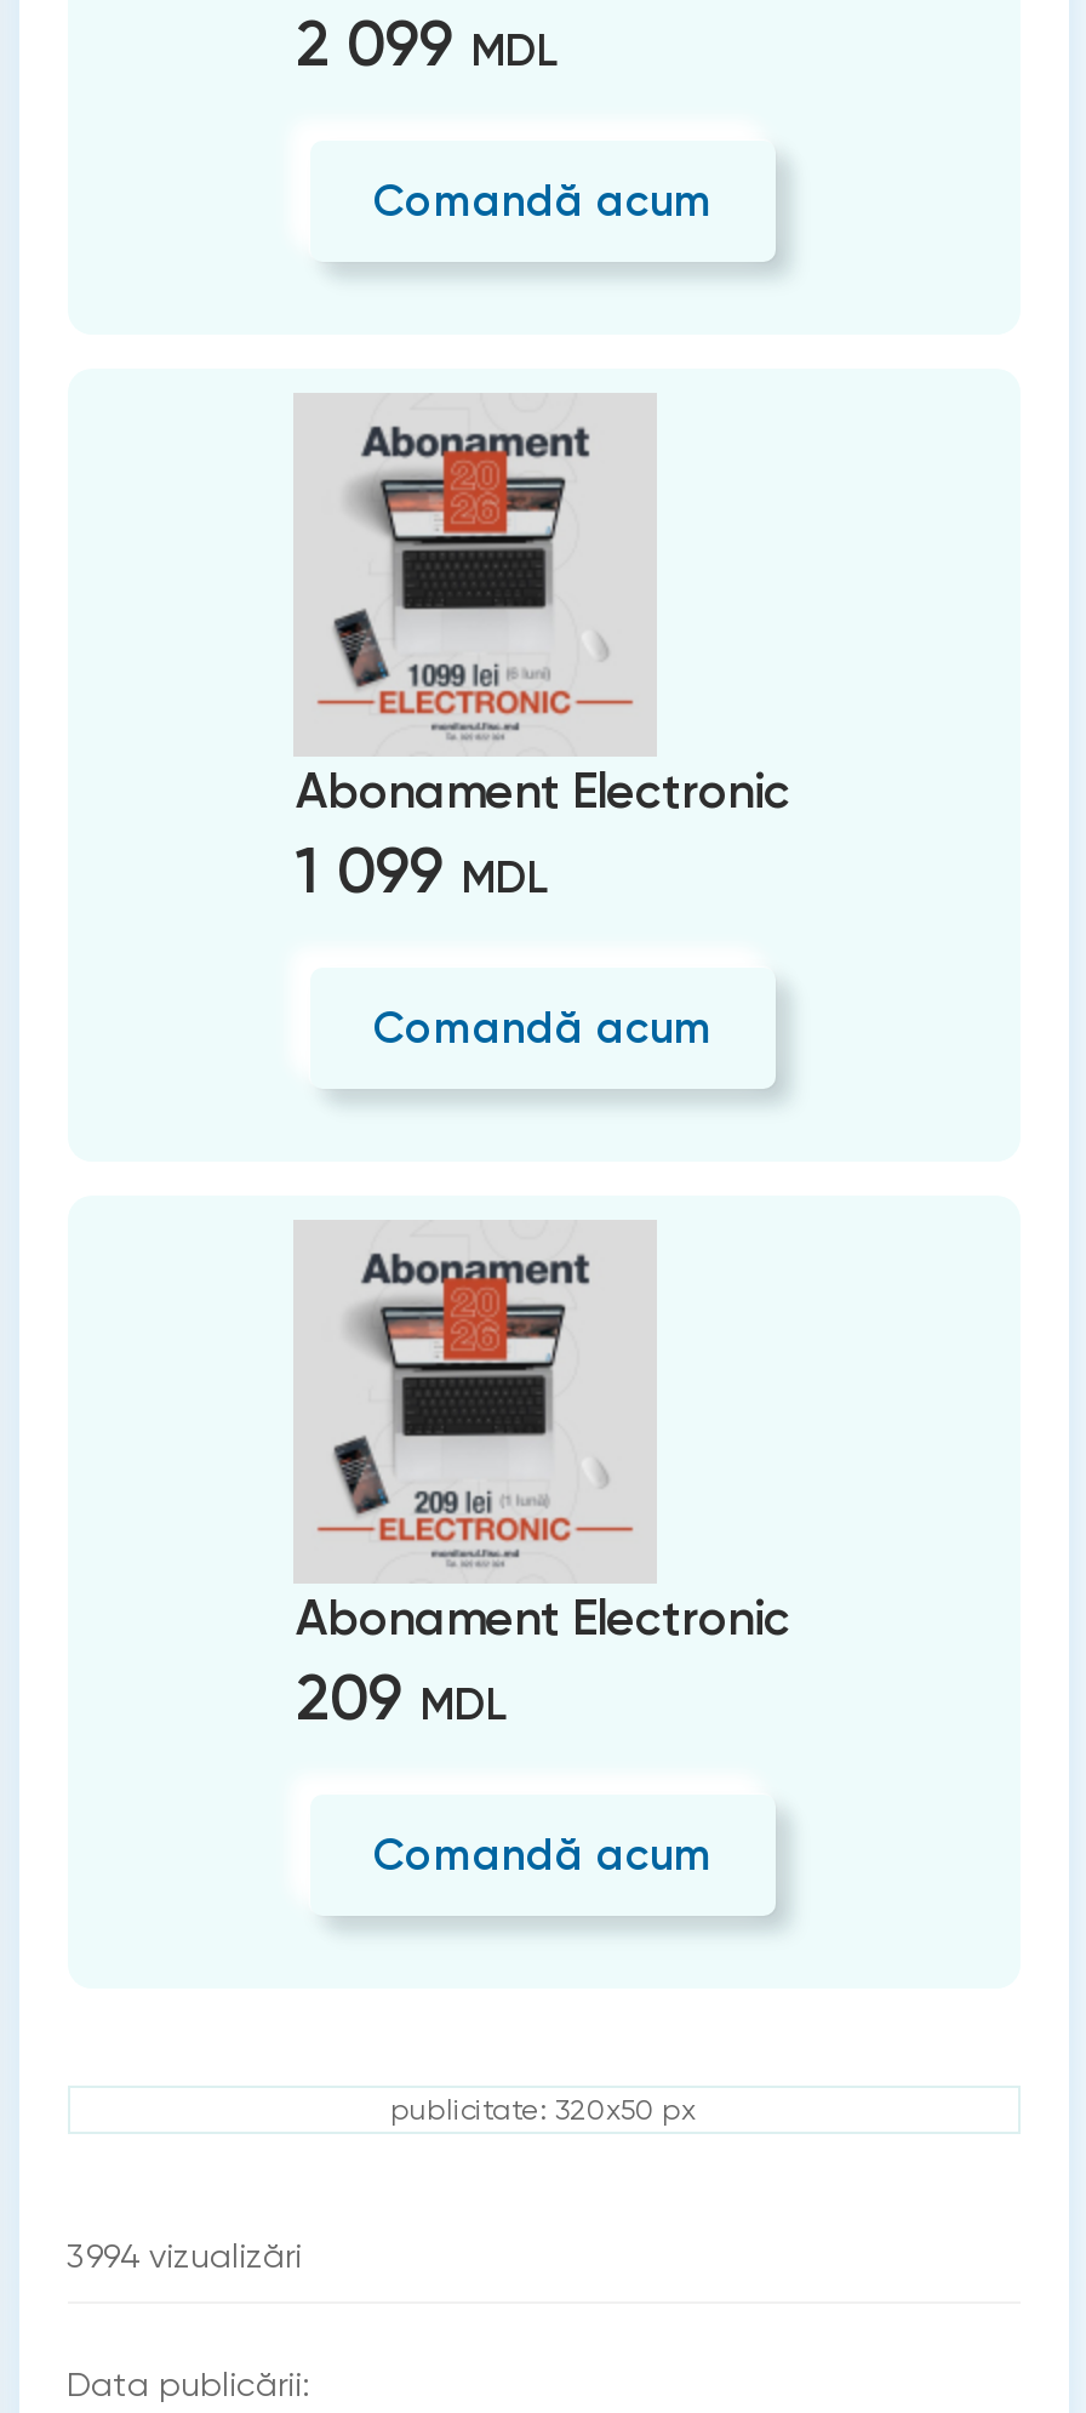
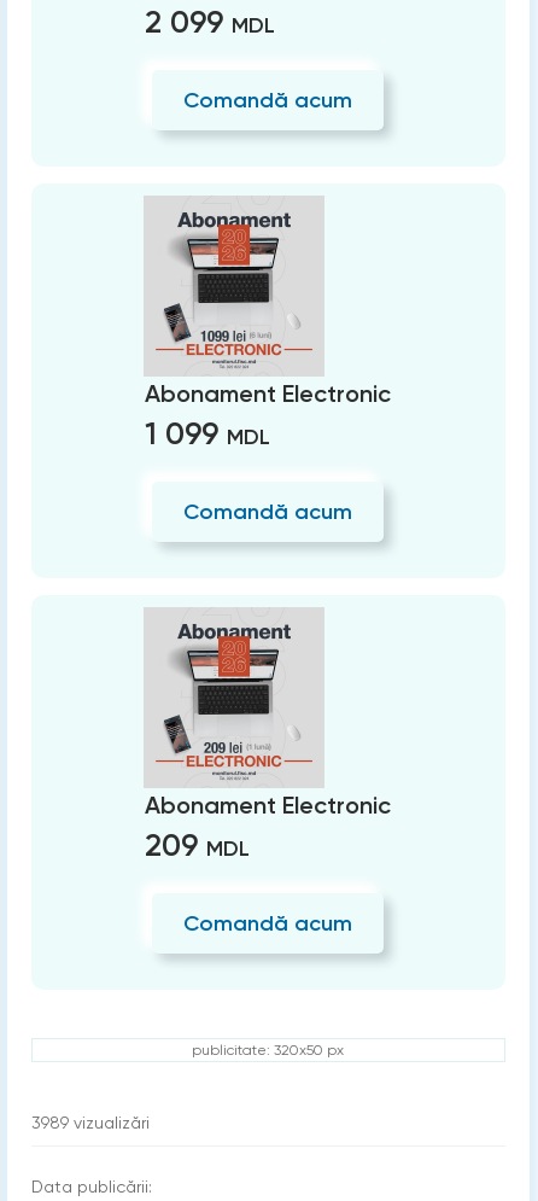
- 3994 vizualizări
+ 3989 vizualizări
